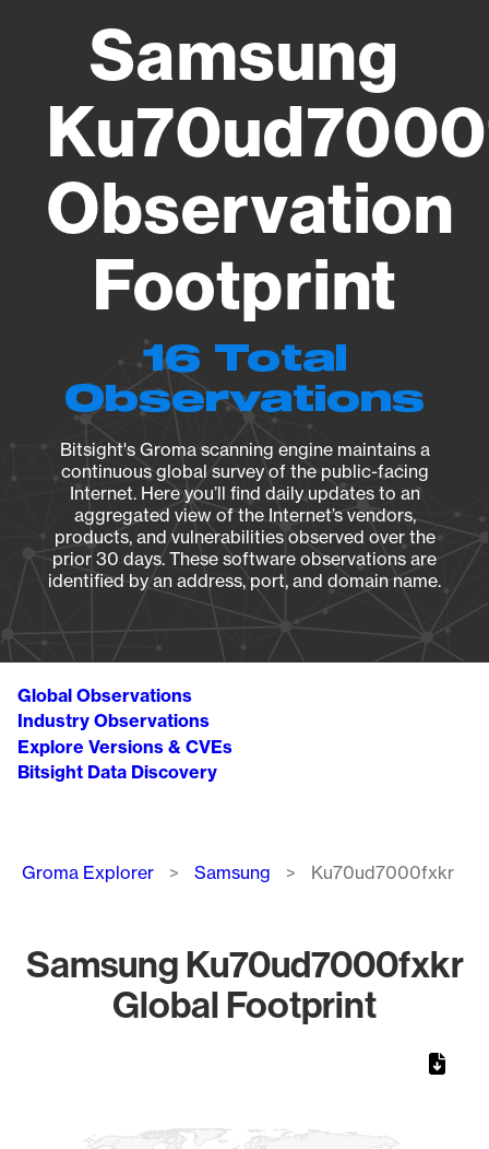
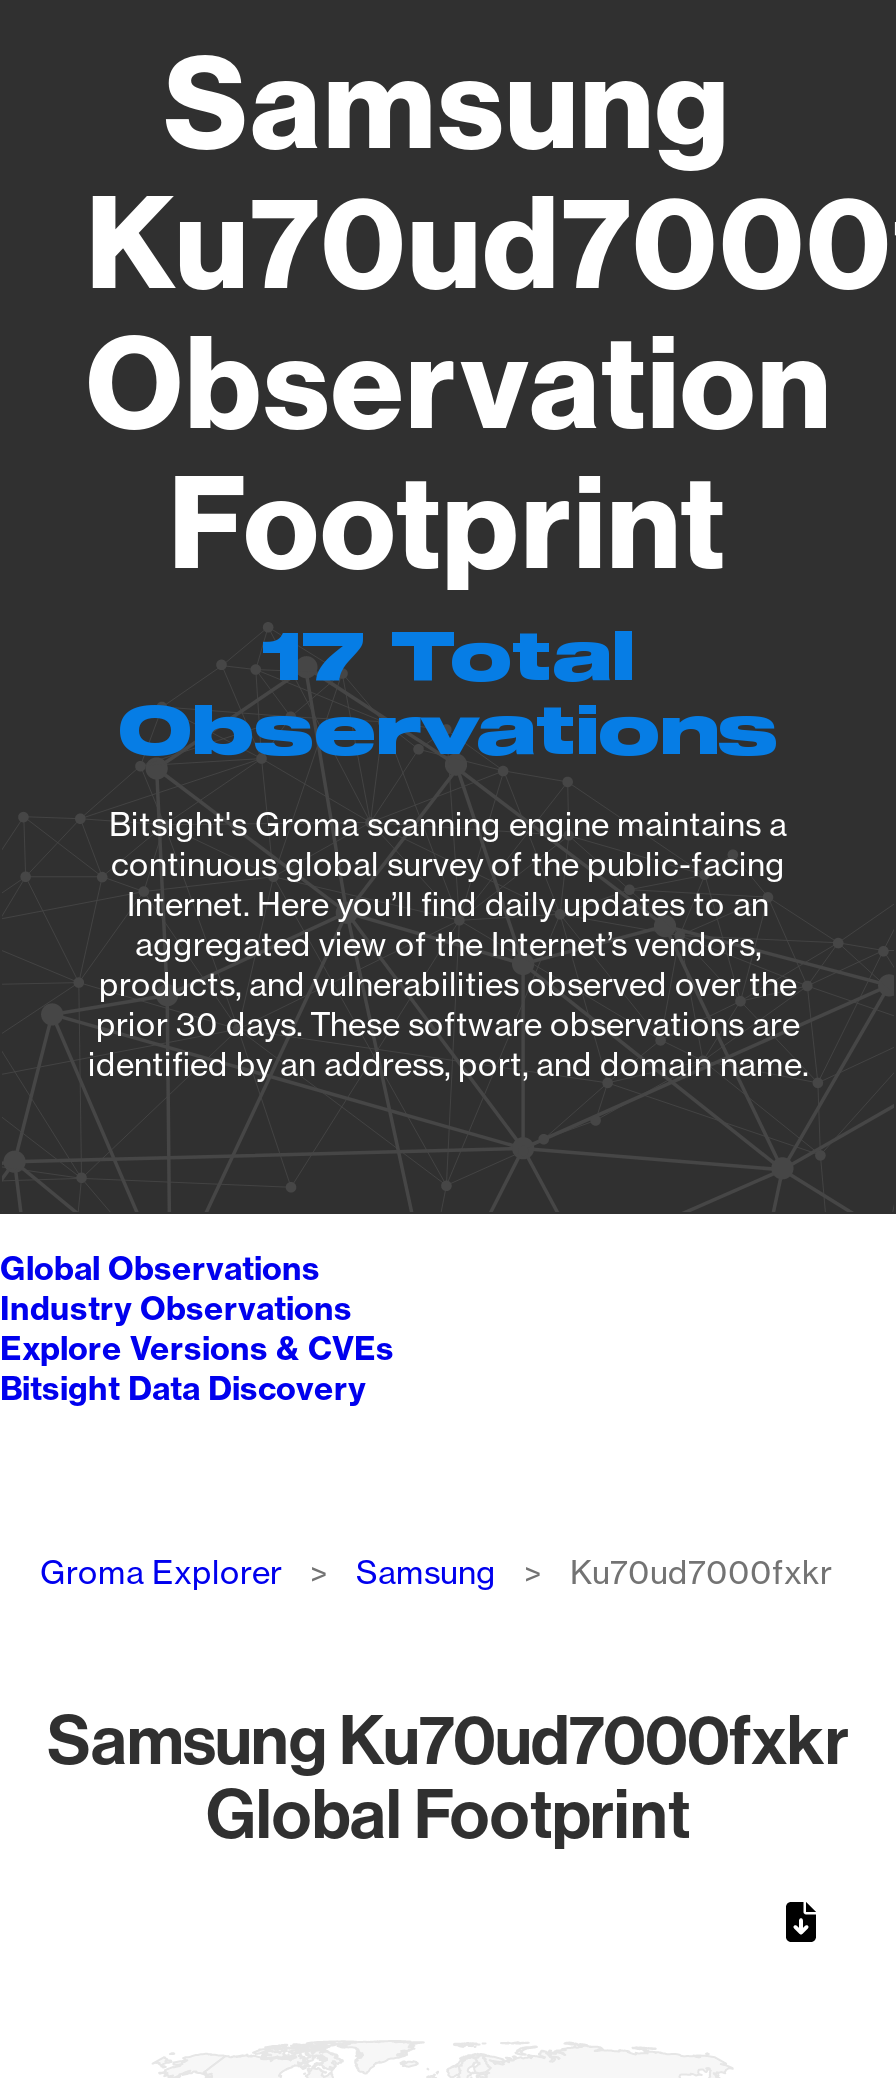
- 16 Total
+ 17 Total
